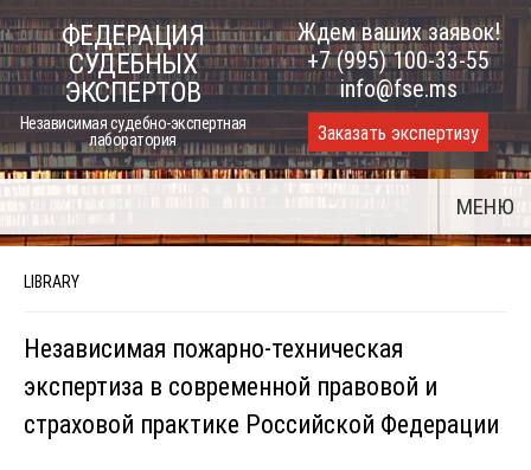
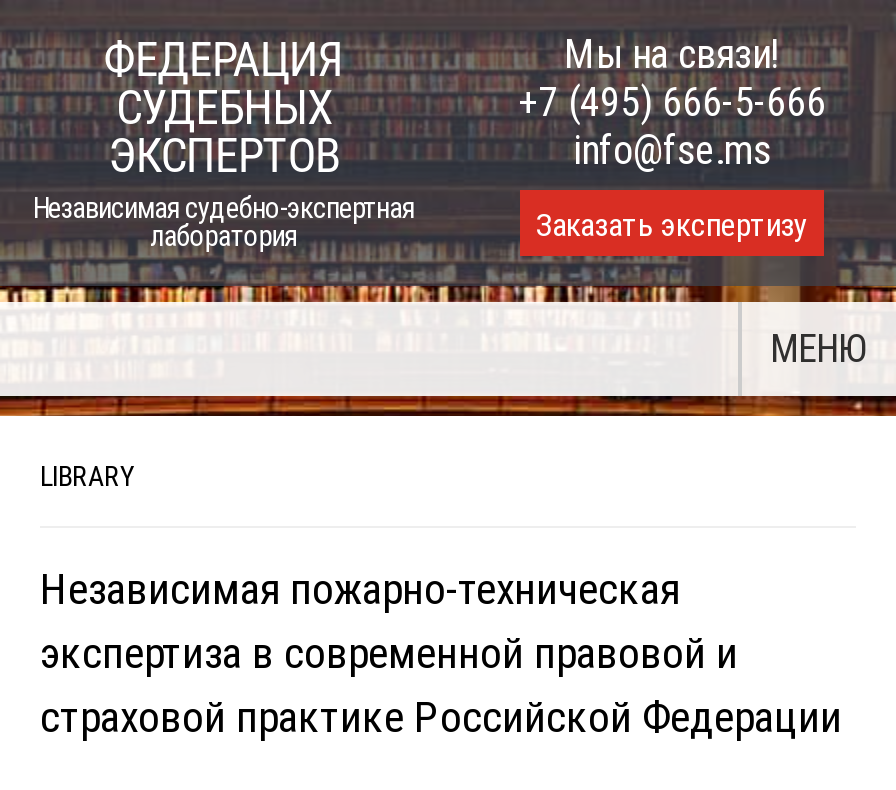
- Ждем ваших заявок!
- +7 (995) 100-33-55
+ Мы на связи!
+ +7 (495) 666-5-666
